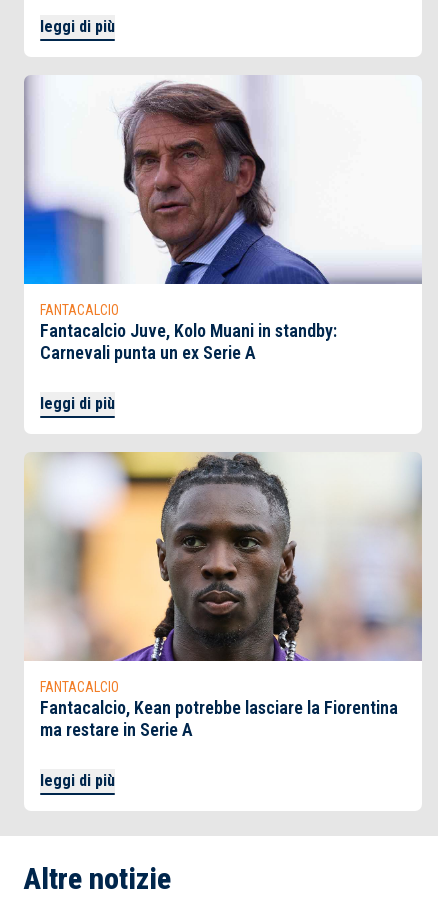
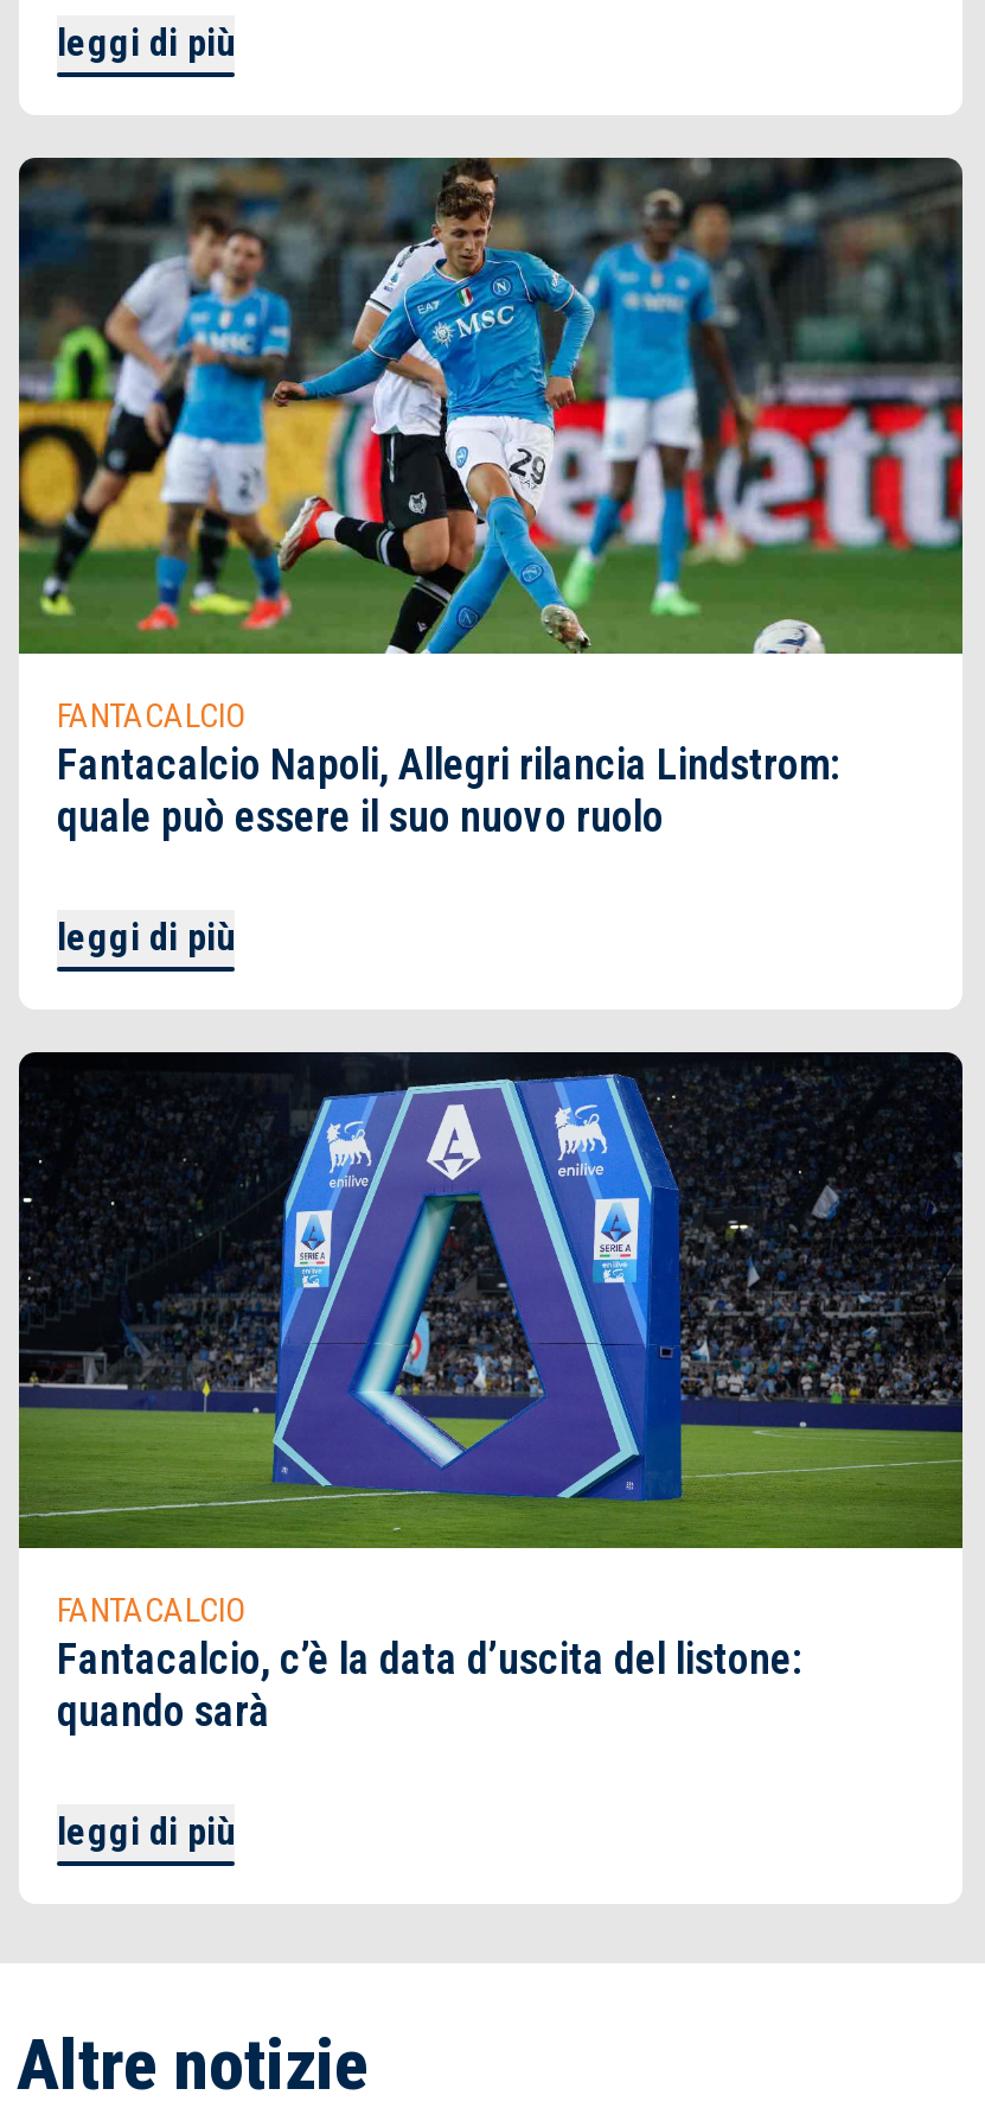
- [image]
- Fantacalcio Juve, Kolo Muani in standby:
- Carnevali punta un ex Serie A
+ [image]
+ Fantacalcio Napoli, Allegri rilancia Lindstrom:
+ quale può essere il suo nuovo ruolo

- [image]
- Fantacalcio, Kean potrebbe lasciare la Fiorentina
- ma restare in Serie A
+ [image]
+ Fantacalcio, c’è la data d’uscita del listone:
+ quando sarà
